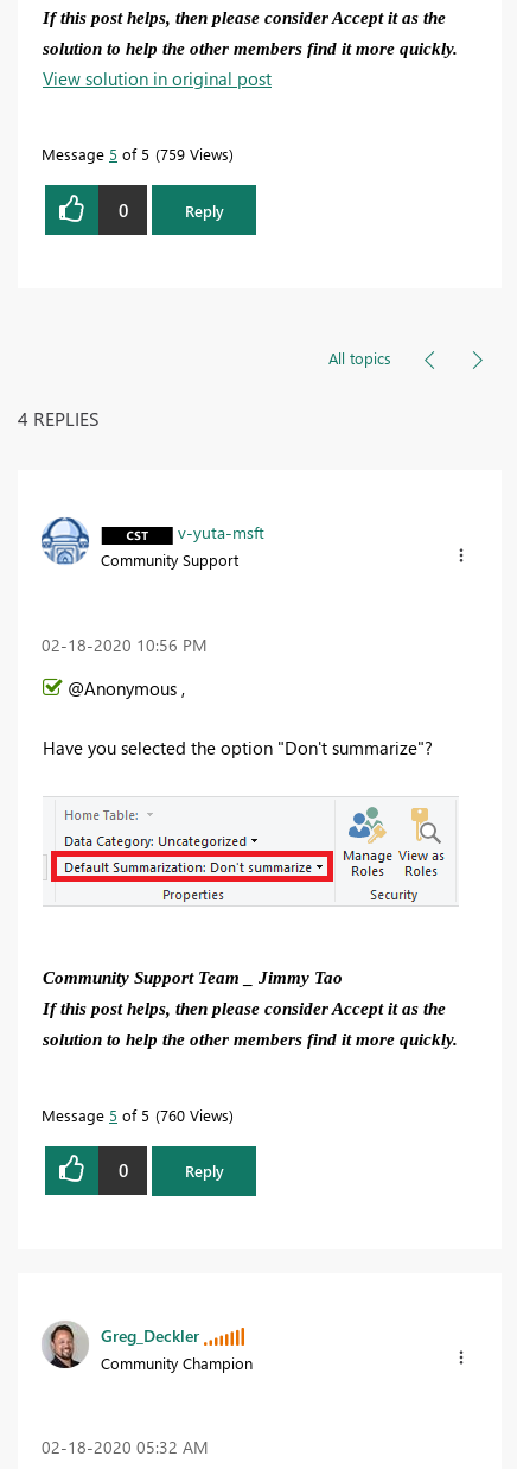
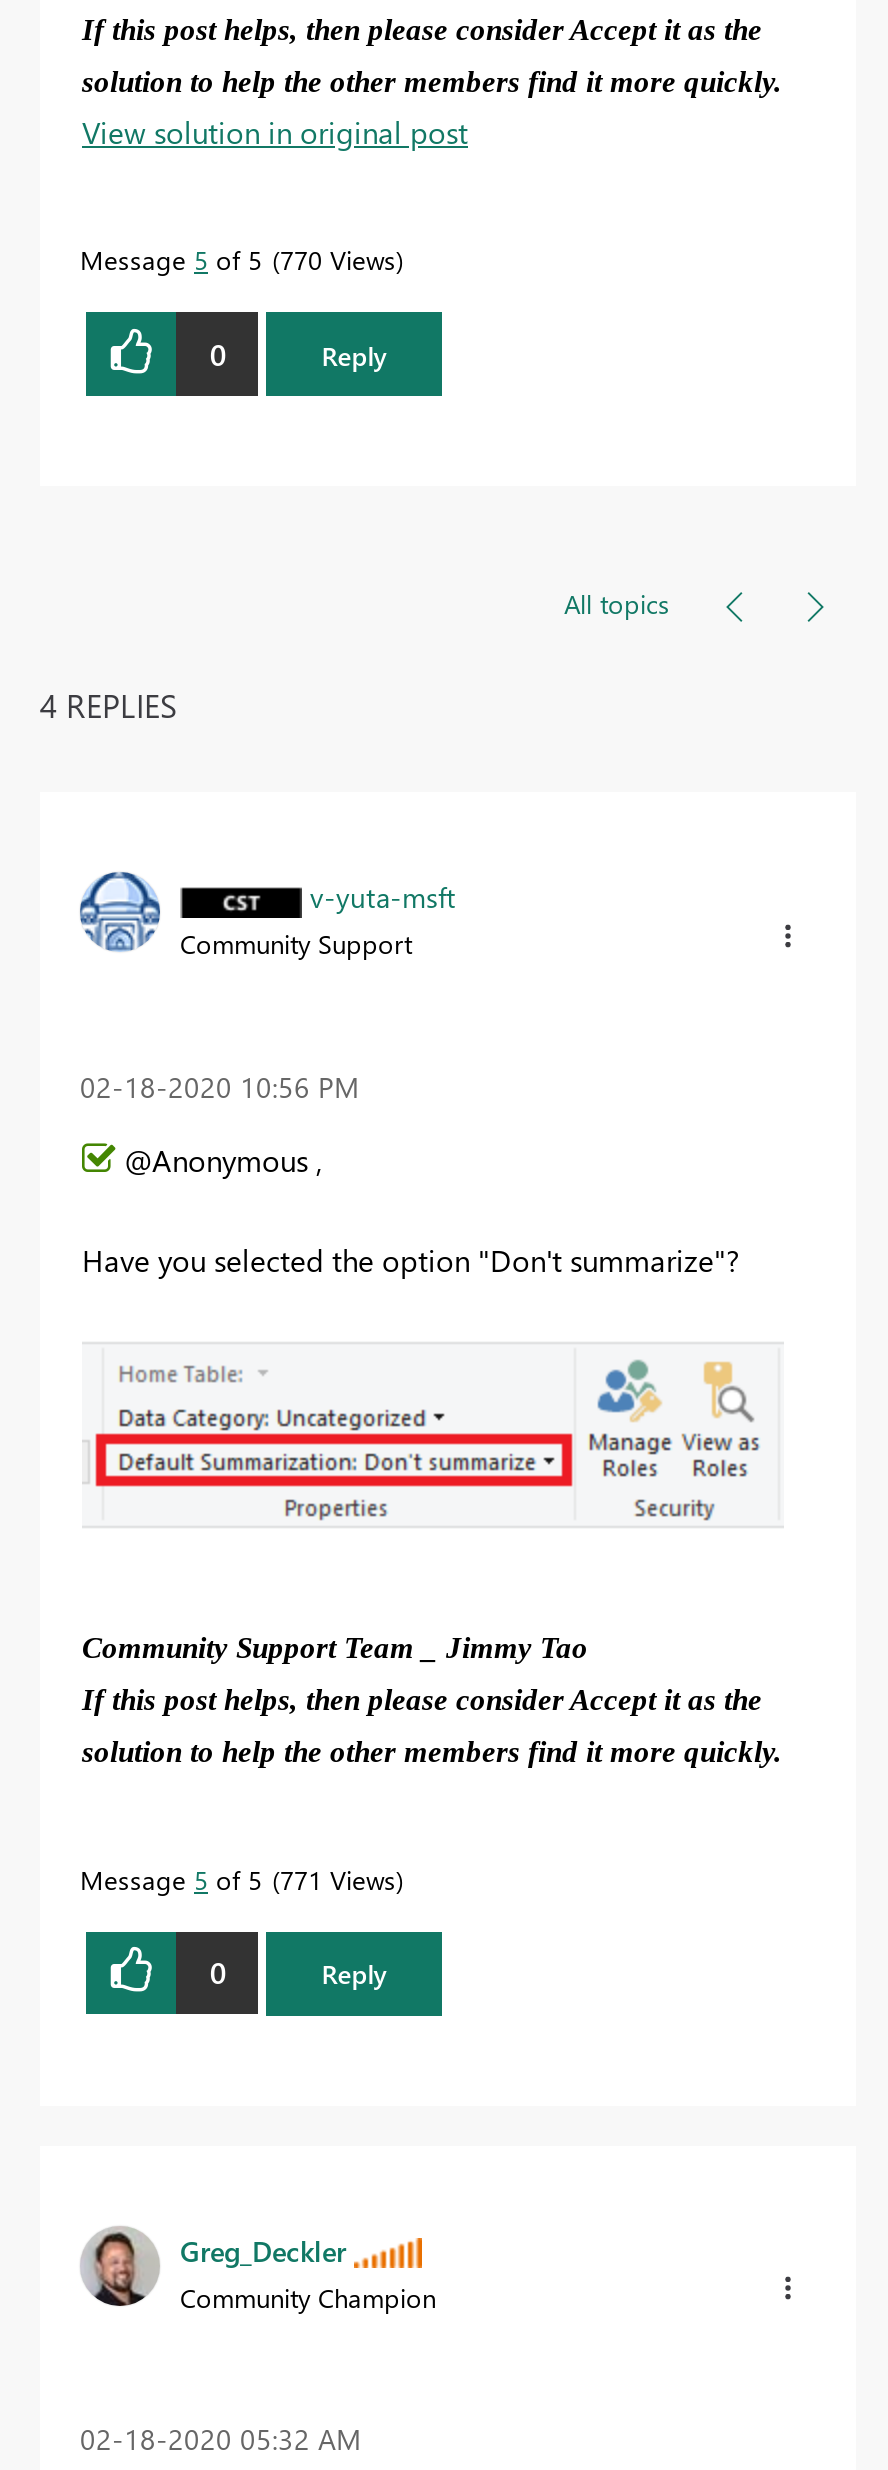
- Message 5 of 5 759 Views
+ Message 5 of 5 770 Views

- Message 5 of 5 760 Views
+ Message 5 of 5 771 Views
